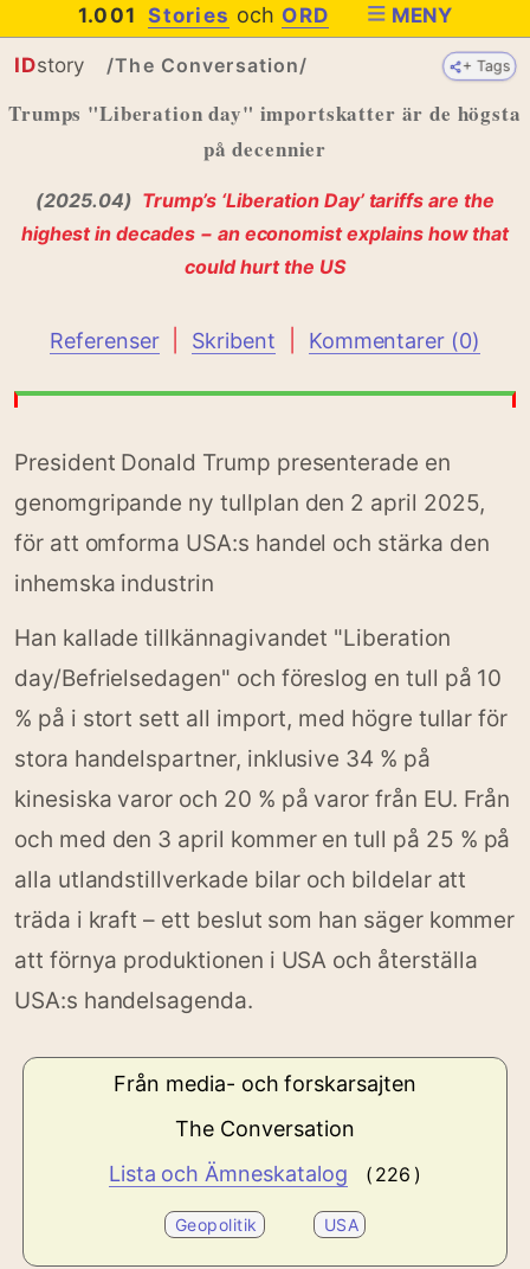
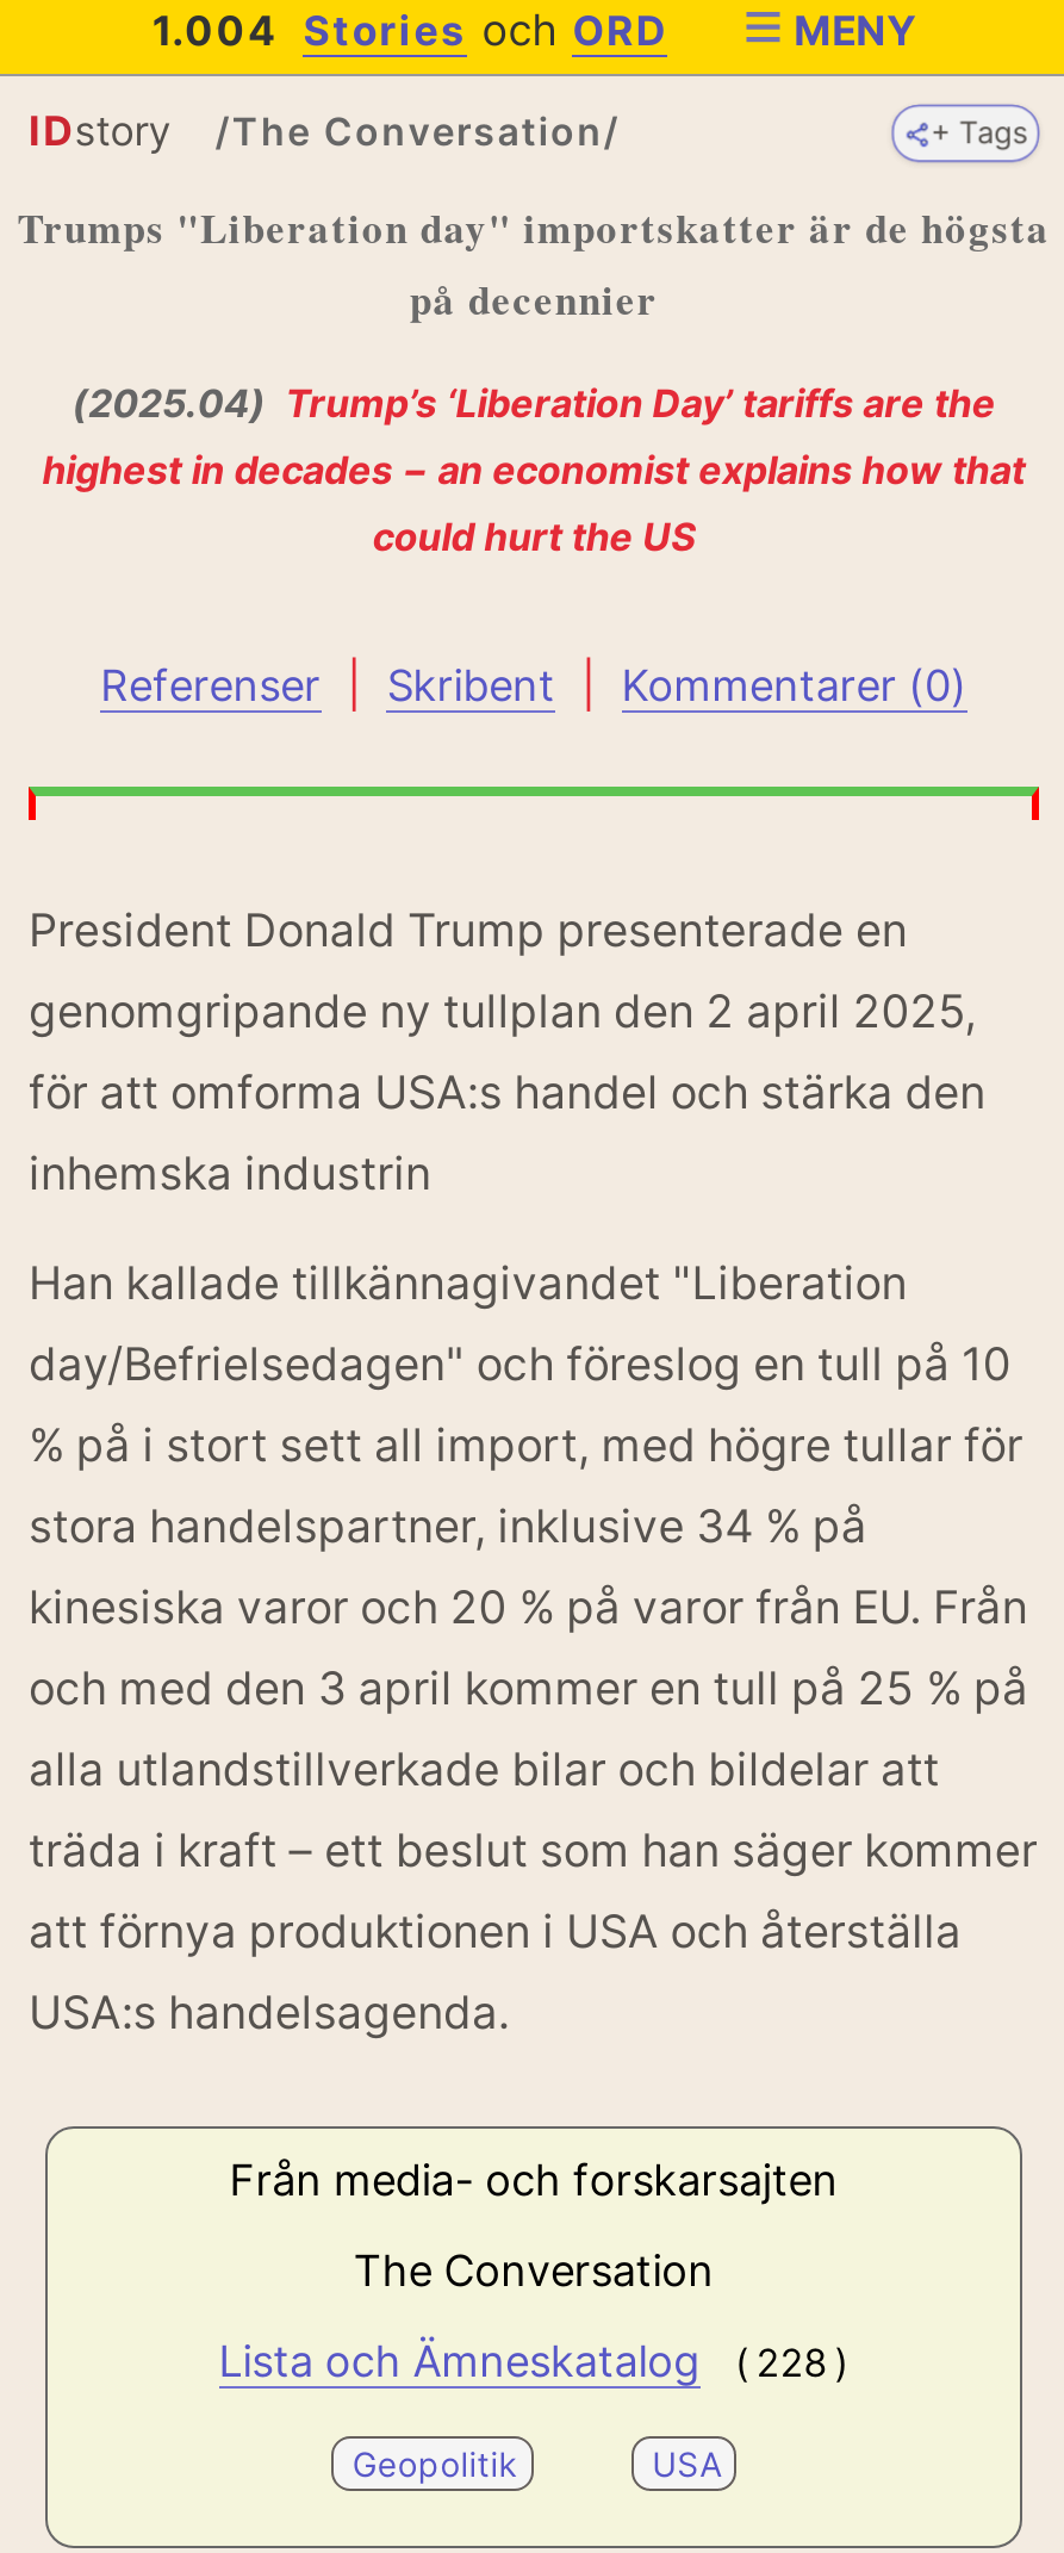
- 1.001 Stories och ORD
+ 1.004 Stories och ORD

- Lista och Ämneskatalog ( 226 )
+ Lista och Ämneskatalog ( 228 )
